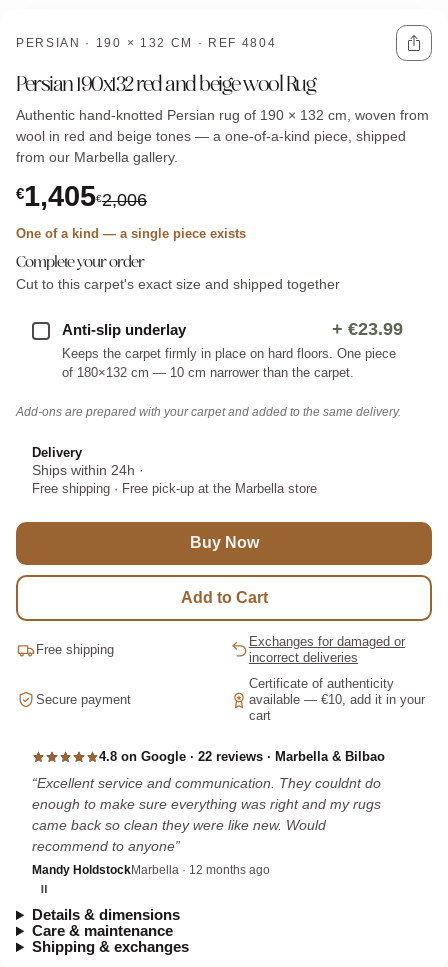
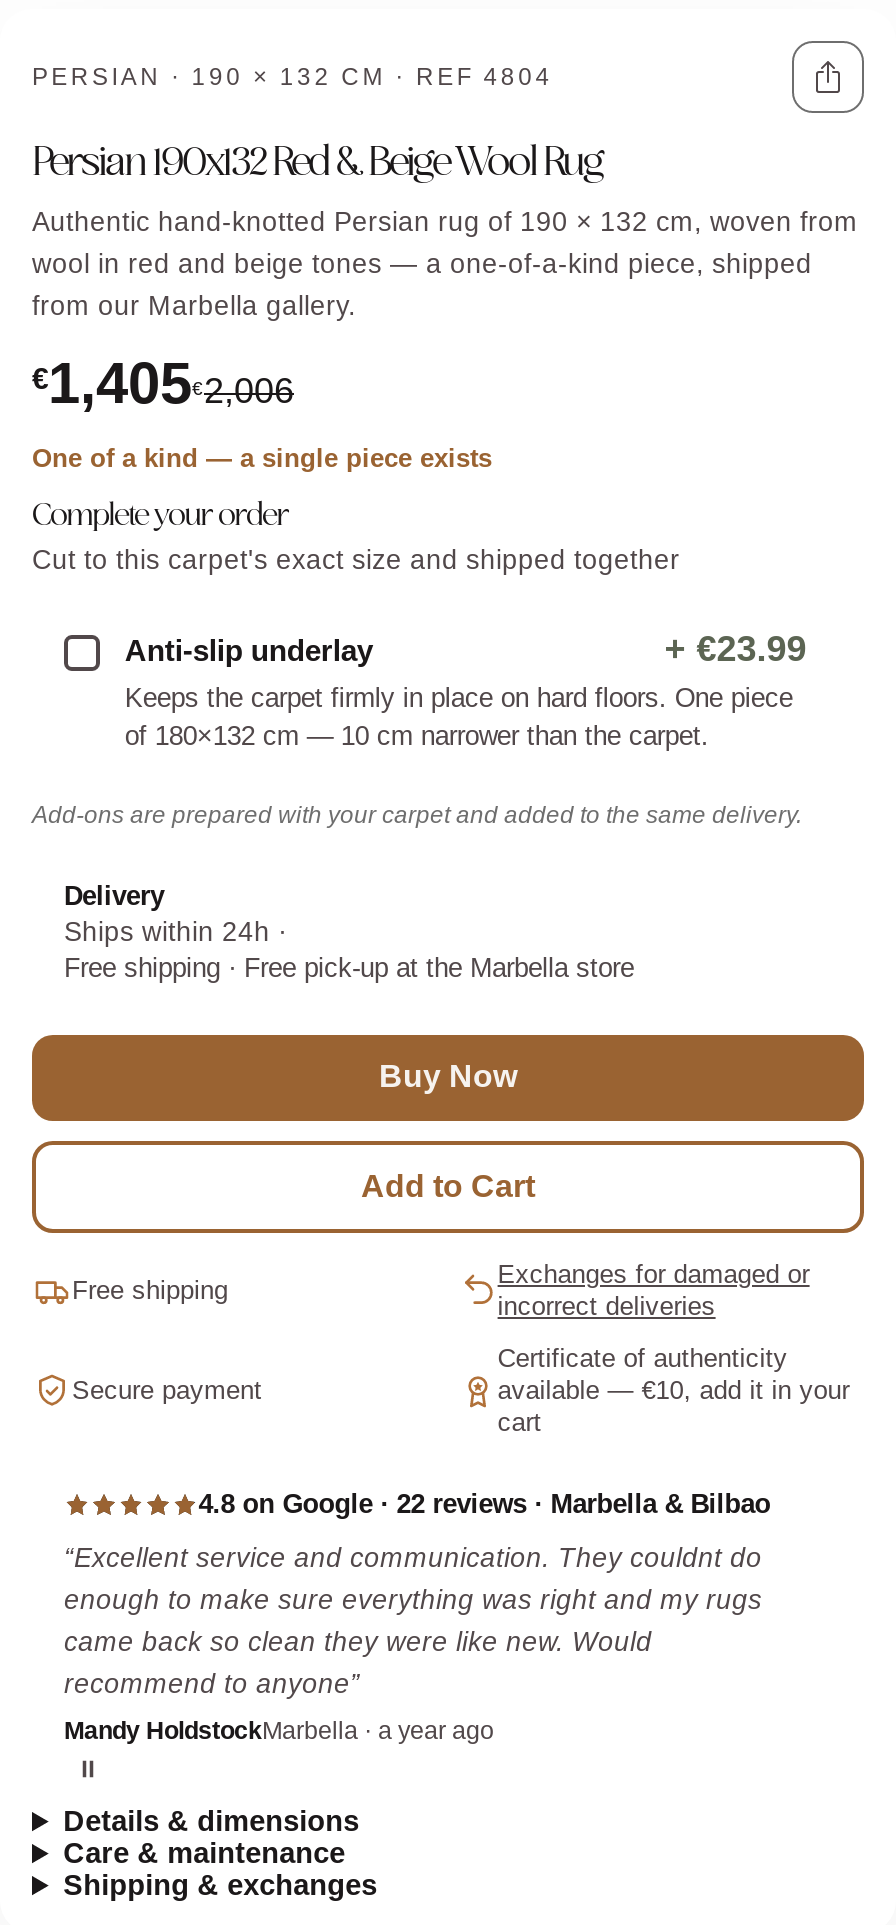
- Persian 190x132 red and beige wool Rug
+ Persian 190x132 Red & Beige Wool Rug

- Mandy HoldstockMarbella · 12 months ago
+ Mandy HoldstockMarbella · a year ago
